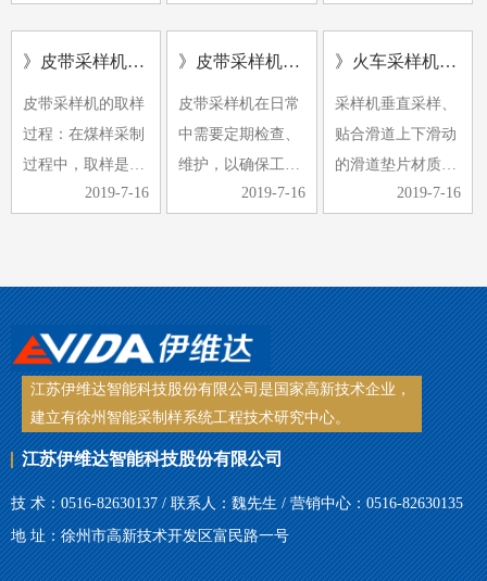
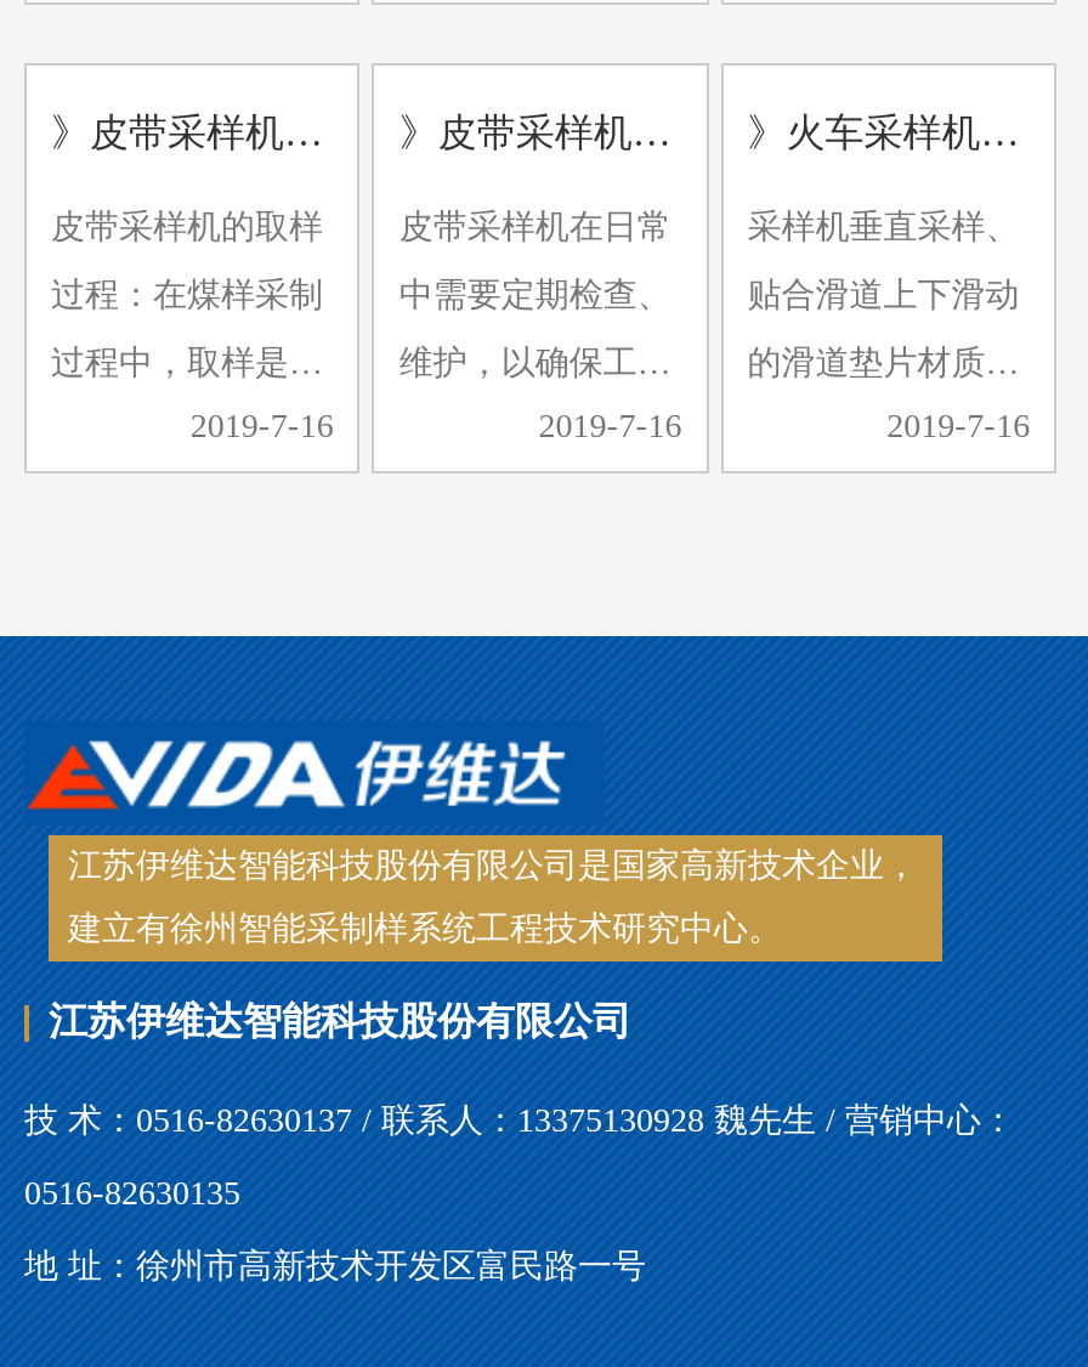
- 技 术：0516-82630137 / 联系人：魏先生 / 营销中心：0516-82630135
+ 技 术：0516-82630137 / 联系人：13375130928 魏先生 / 营销中心：
+ 0516-82630135
